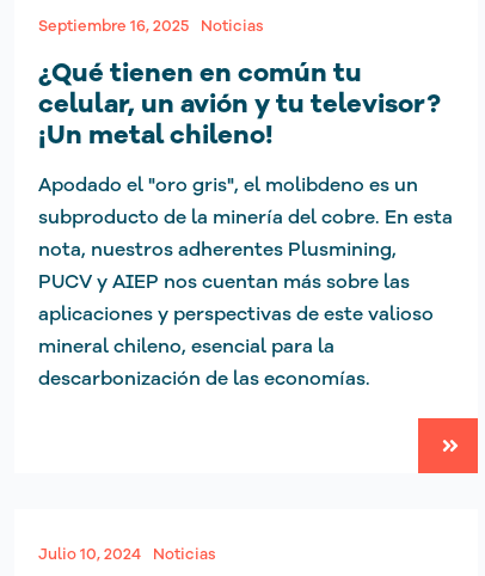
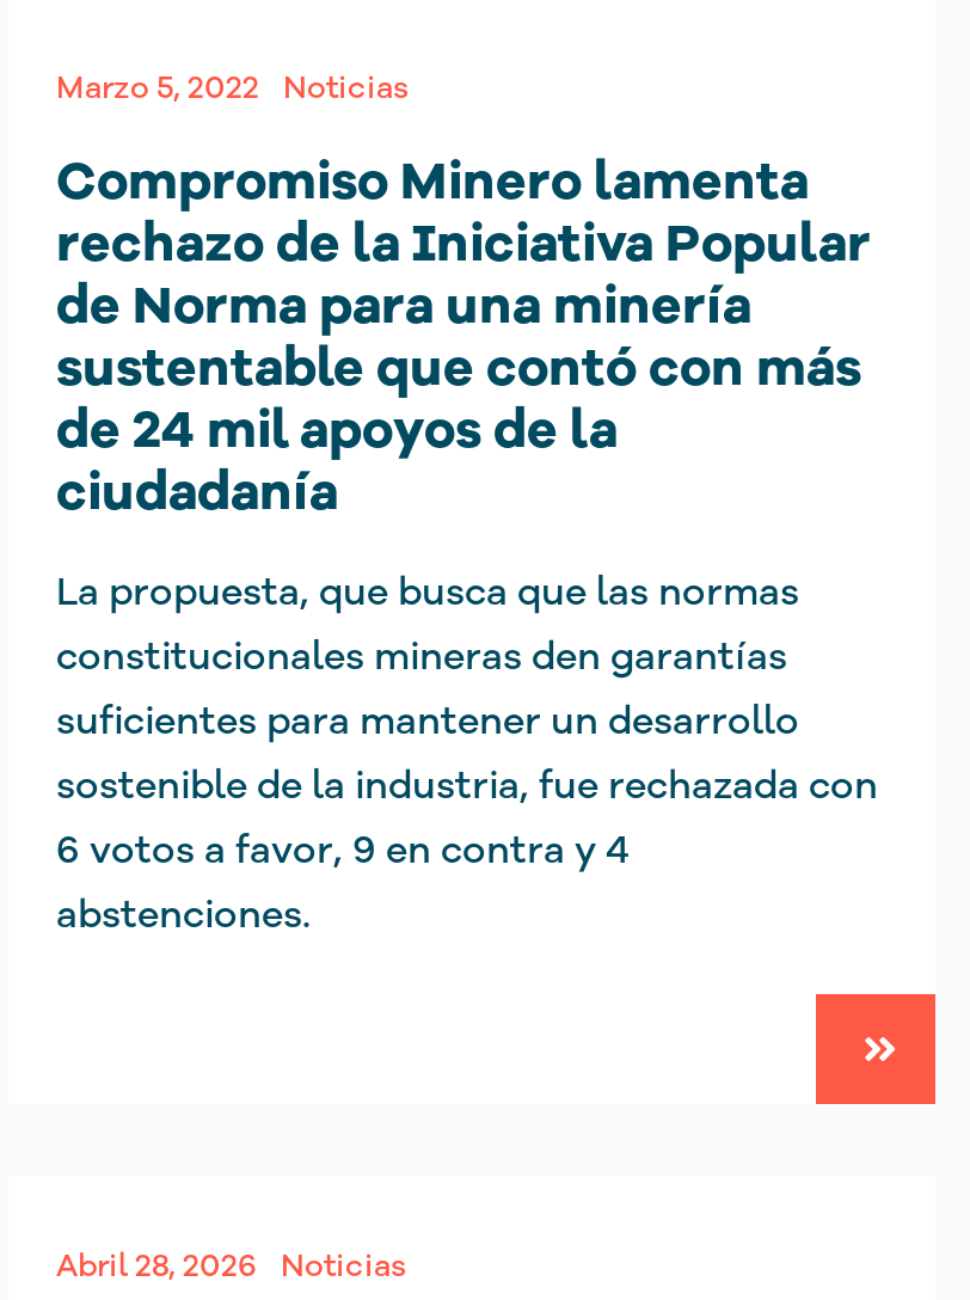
- Septiembre 16, 2025 Noticias
+ Marzo 5, 2022 Noticias

- ¿Qué tienen en común tu
- celular, un avión y tu televisor?
- ¡Un metal chileno!
+ Compromiso Minero lamenta
+ rechazo de la Iniciativa Popular
+ de Norma para una minería
+ sustentable que contó con más
+ de 24 mil apoyos de la
+ ciudadanía

- Apodado el "oro gris", el molibdeno es un
- subproducto de la minería del cobre. En esta
- nota, nuestros adherentes Plusmining,
- PUCV y AIEP nos cuentan más sobre las
- aplicaciones y perspectivas de este valioso
- mineral chileno, esencial para la
- descarbonización de las economías.
+ La propuesta, que busca que las normas
+ constitucionales mineras den garantías
+ suficientes para mantener un desarrollo
+ sostenible de la industria, fue rechazada con
+ 6 votos a favor, 9 en contra y 4
+ abstenciones.

- Julio 10, 2024 Noticias
+ Abril 28, 2026 Noticias
